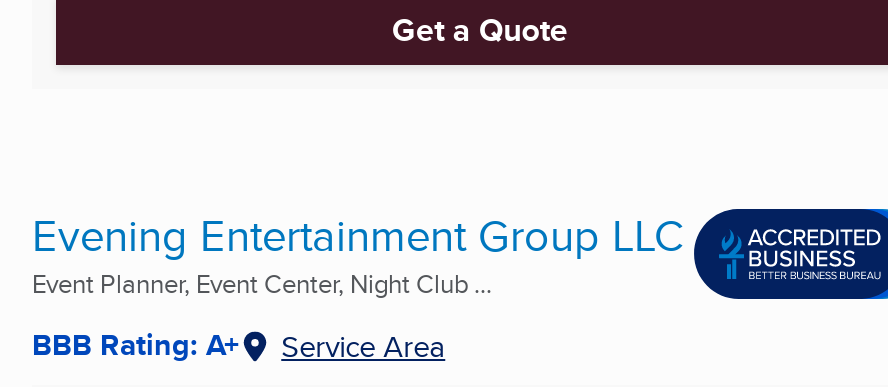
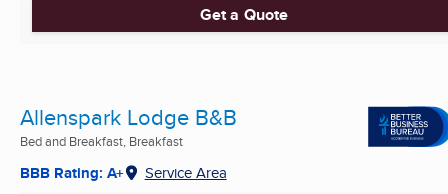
- Evening Entertainment Group LLC
- Event Planner, Event Center, Night Club ...
+ Allenspark Lodge B&B
+ Bed and Breakfast, Breakfast

- [image]
+ [image]
